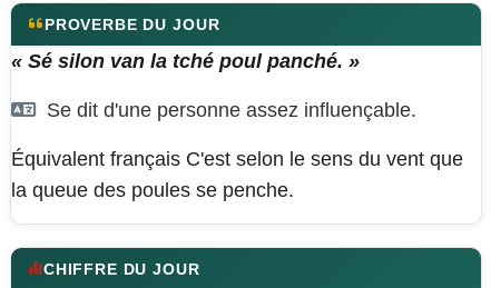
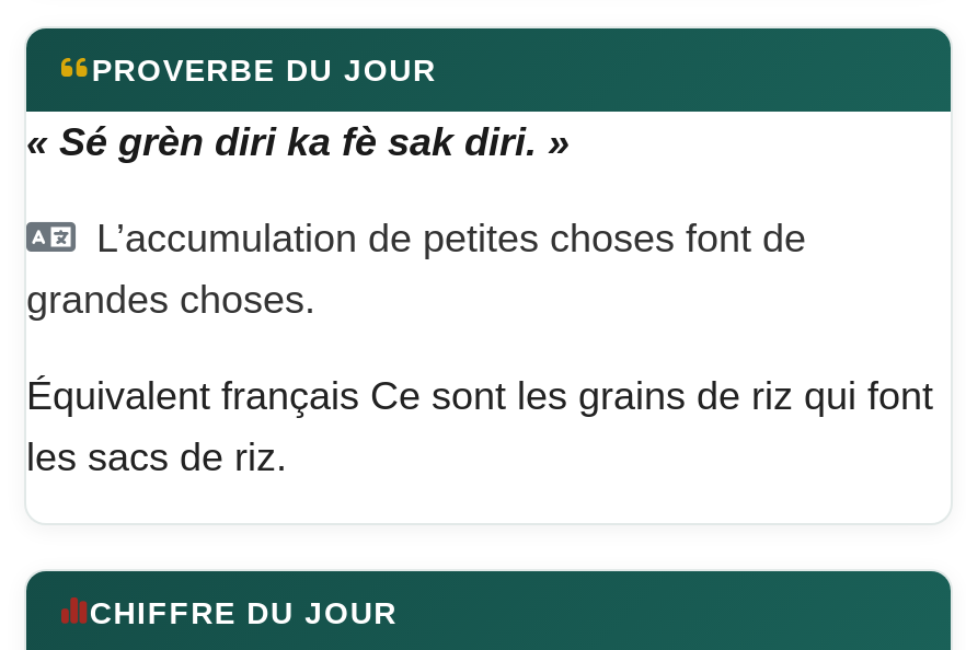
- « Sé silon van la tché poul panché. »
+ « Sé grèn diri ka fè sak diri. »

- Se dit d'une personne assez influençable.
+ L’accumulation de petites choses font de
+ grandes choses.

- Équivalent français C'est selon le sens du vent que
- la queue des poules se penche.
+ Équivalent français Ce sont les grains de riz qui font
+ les sacs de riz.
